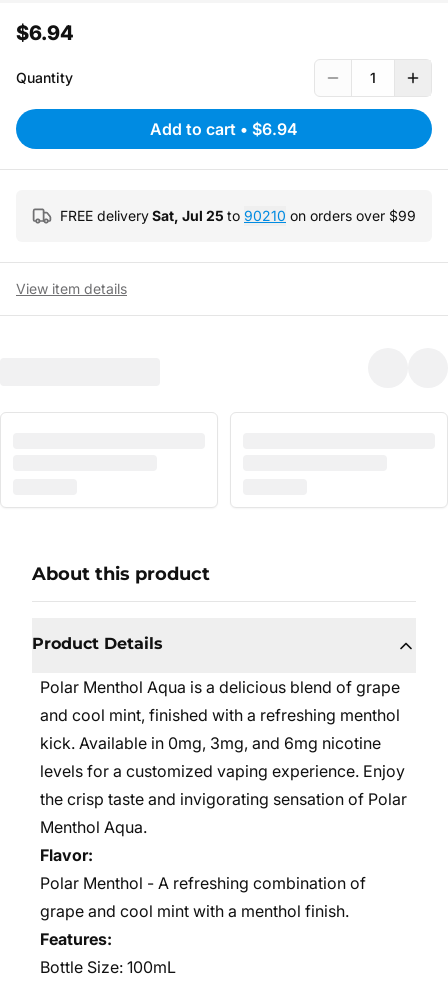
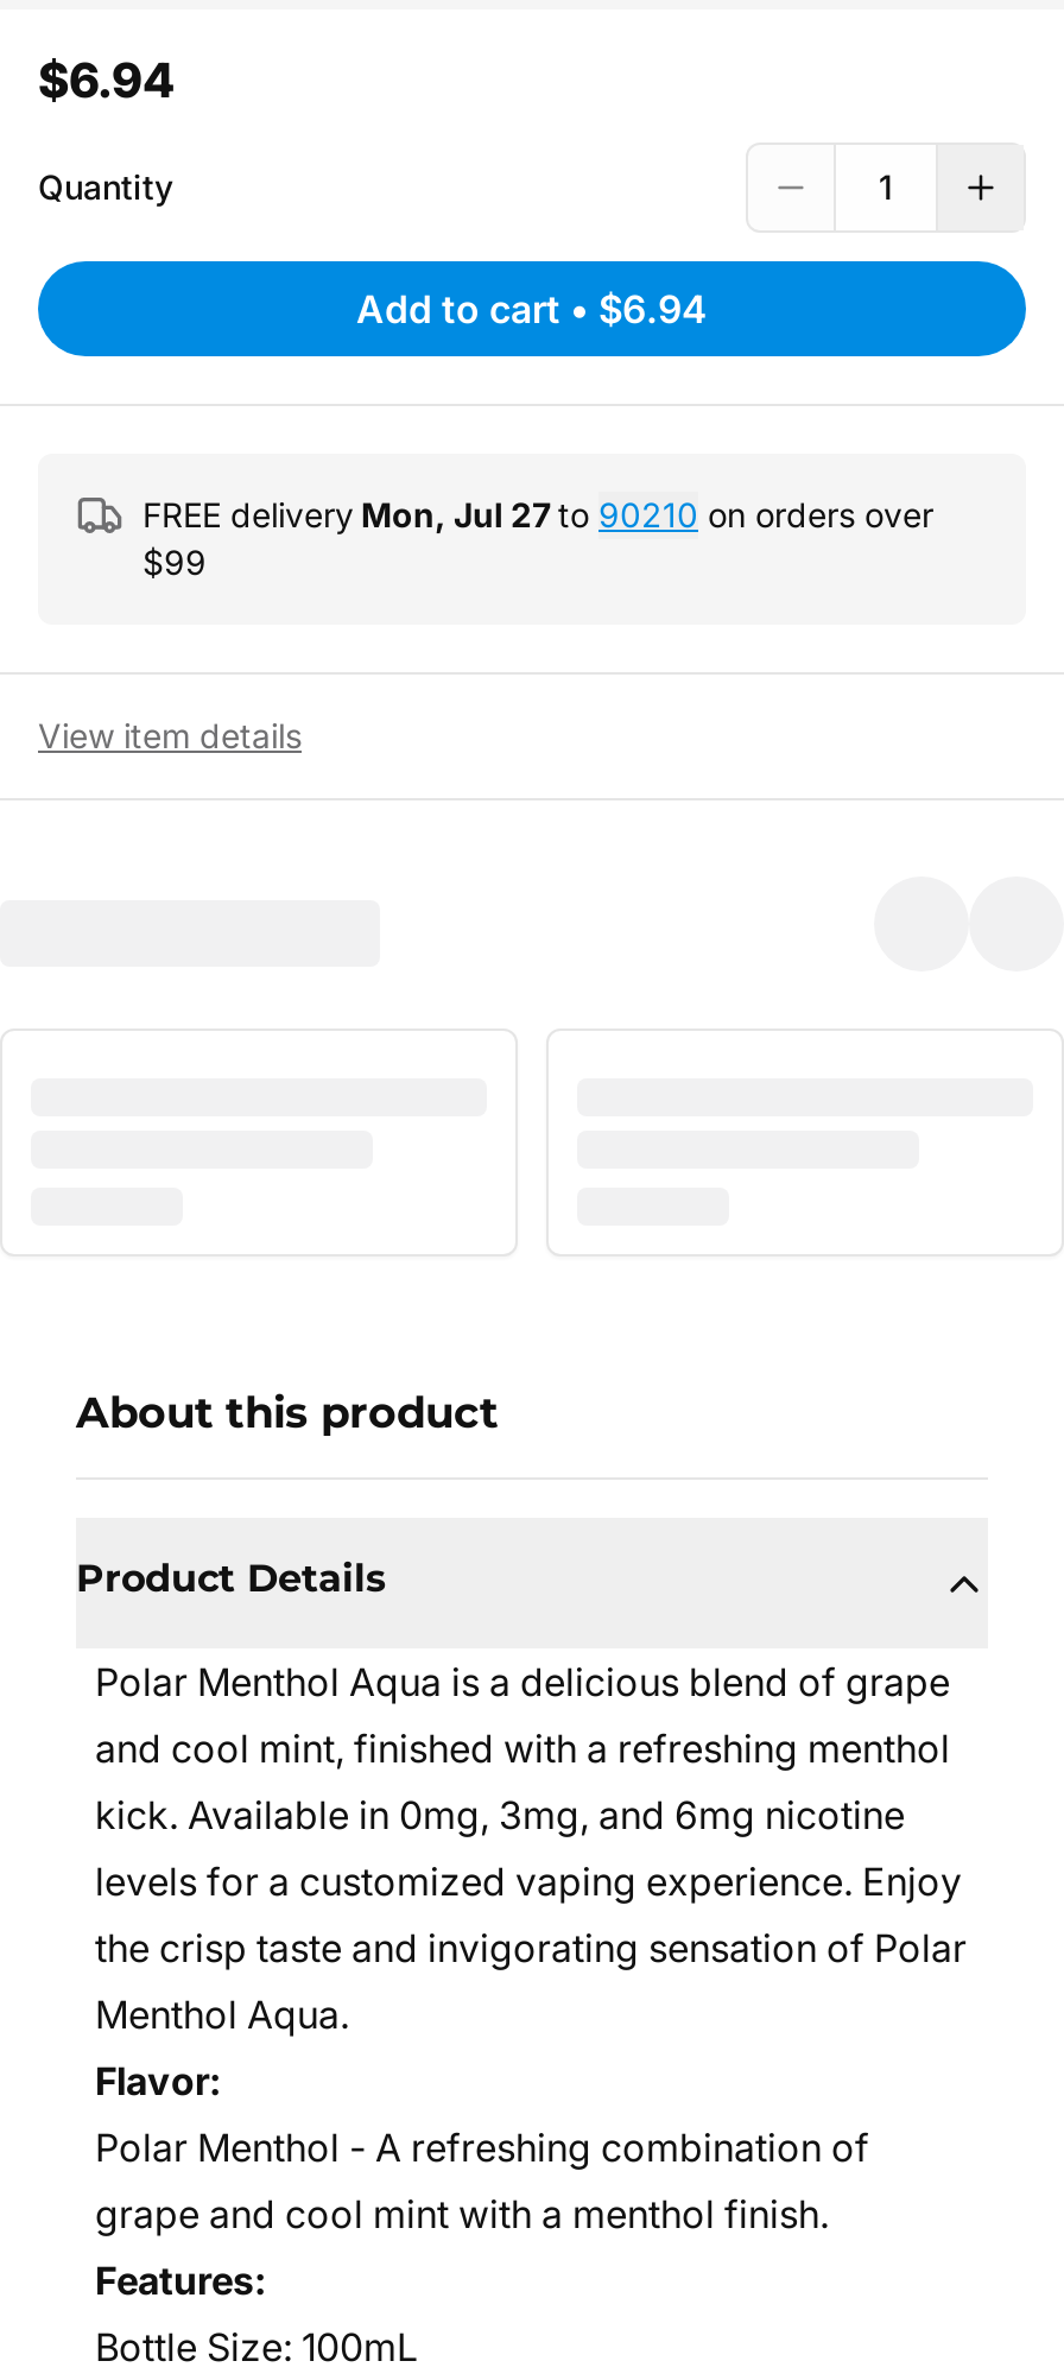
- FREE delivery Sat, Jul 25 to 90210 on orders over $99
+ FREE delivery Mon, Jul 27 to 90210 on orders over
+ $99
